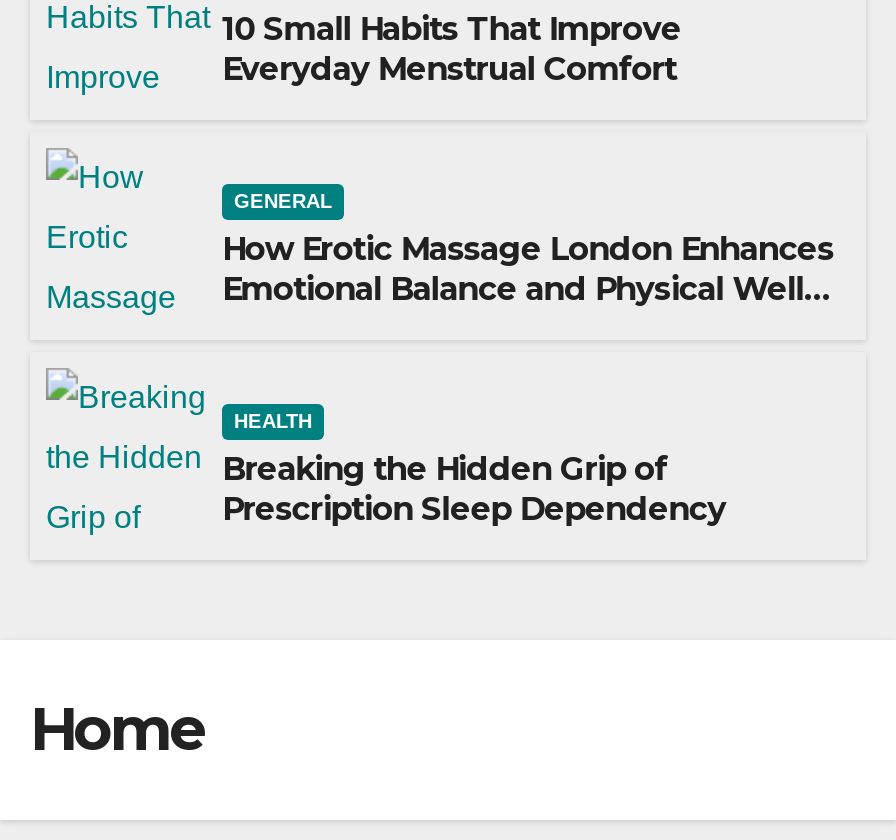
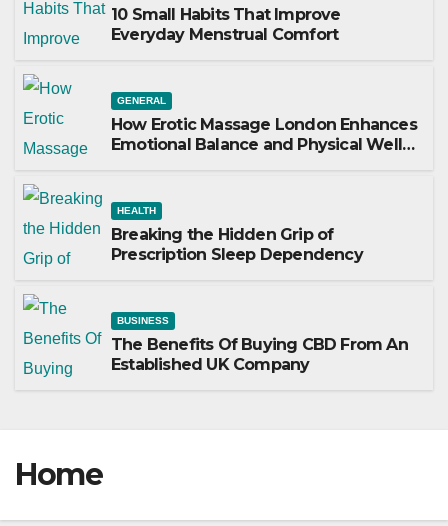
+ BUSINESS
+ The Benefits Of Buying CBD From An
+ Established UK Company
